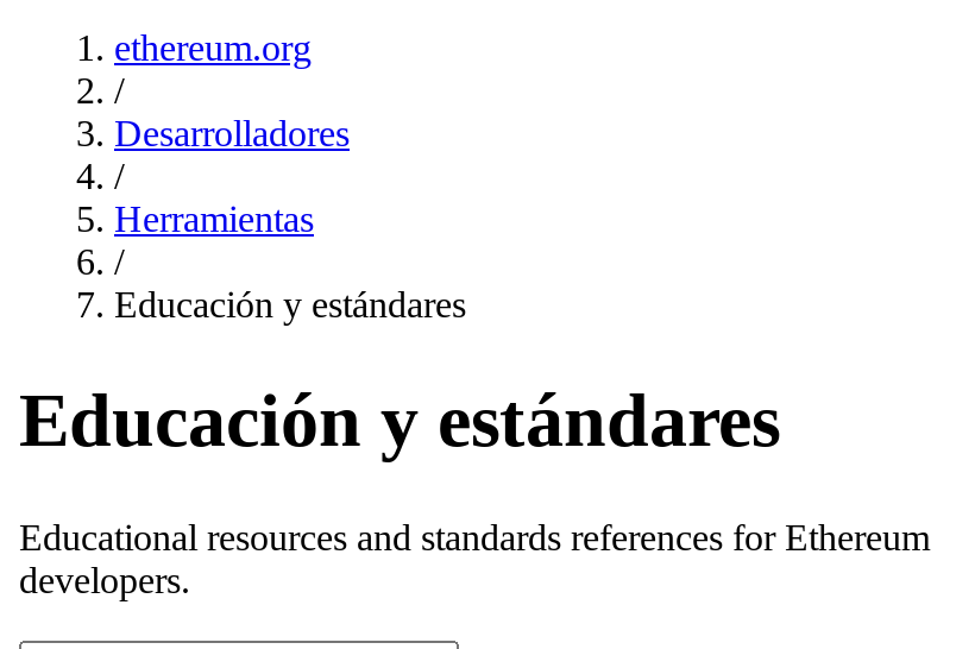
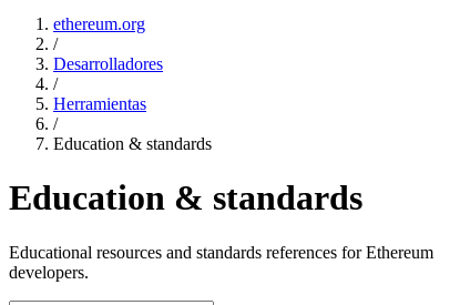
- Educación y estándares
+ Education & standards

- Educación y estándares
+ Education & standards
